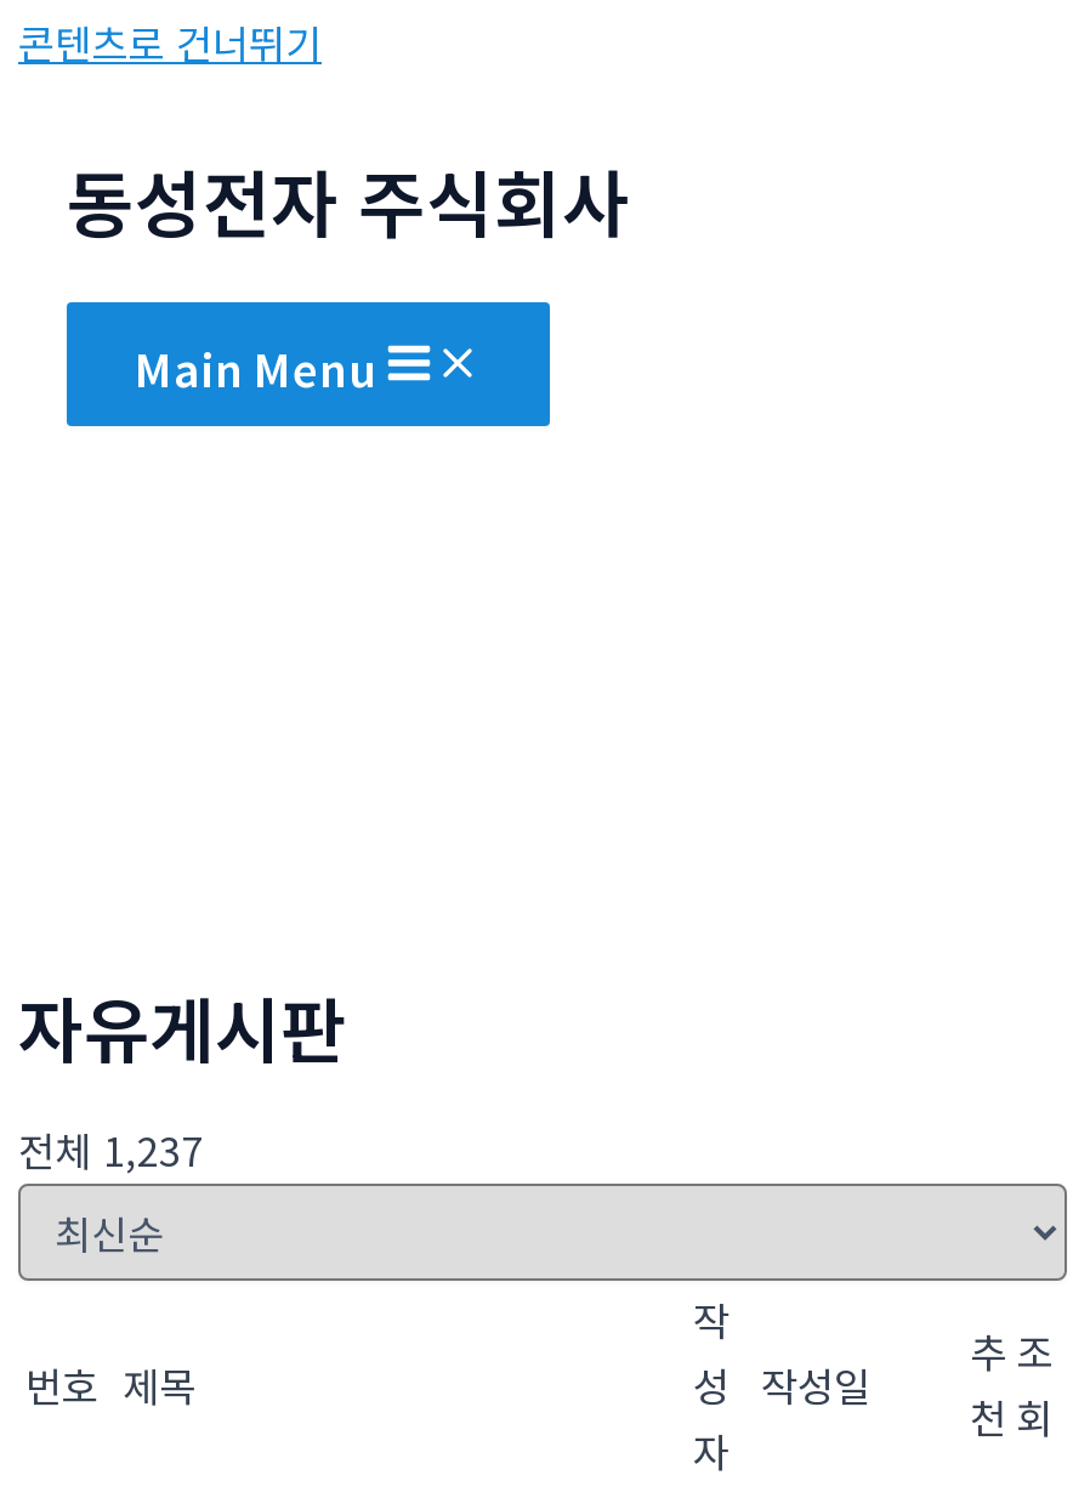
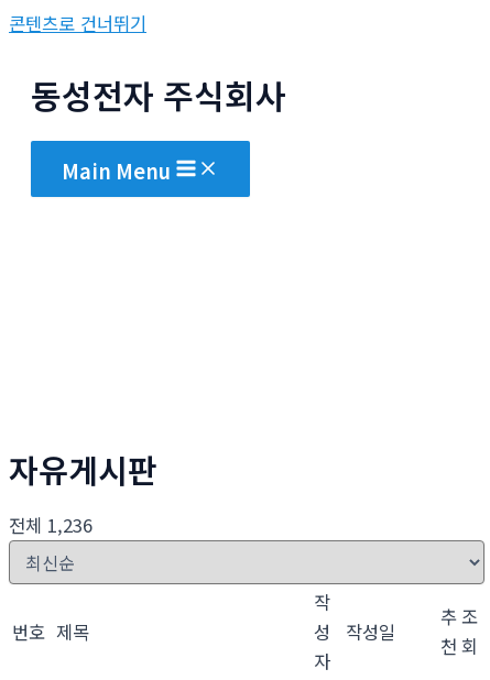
- 전체 1,237
+ 전체 1,236
